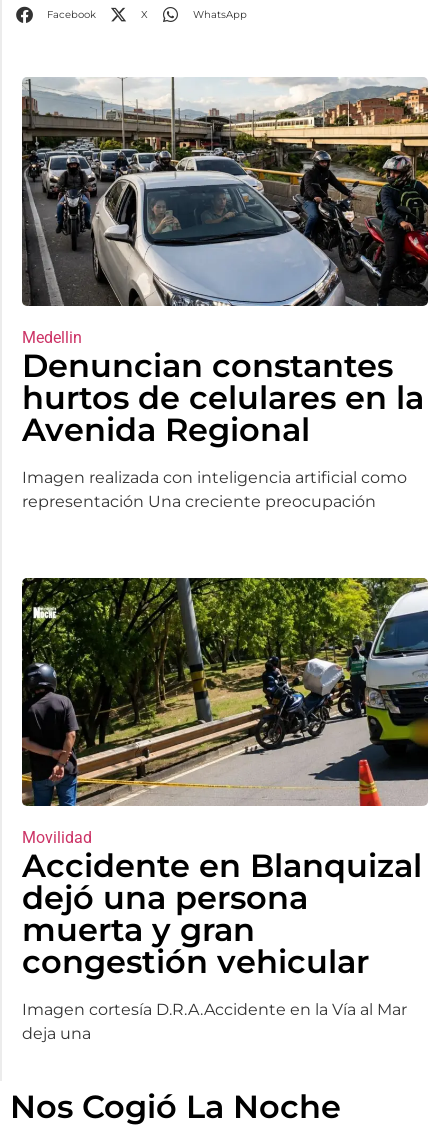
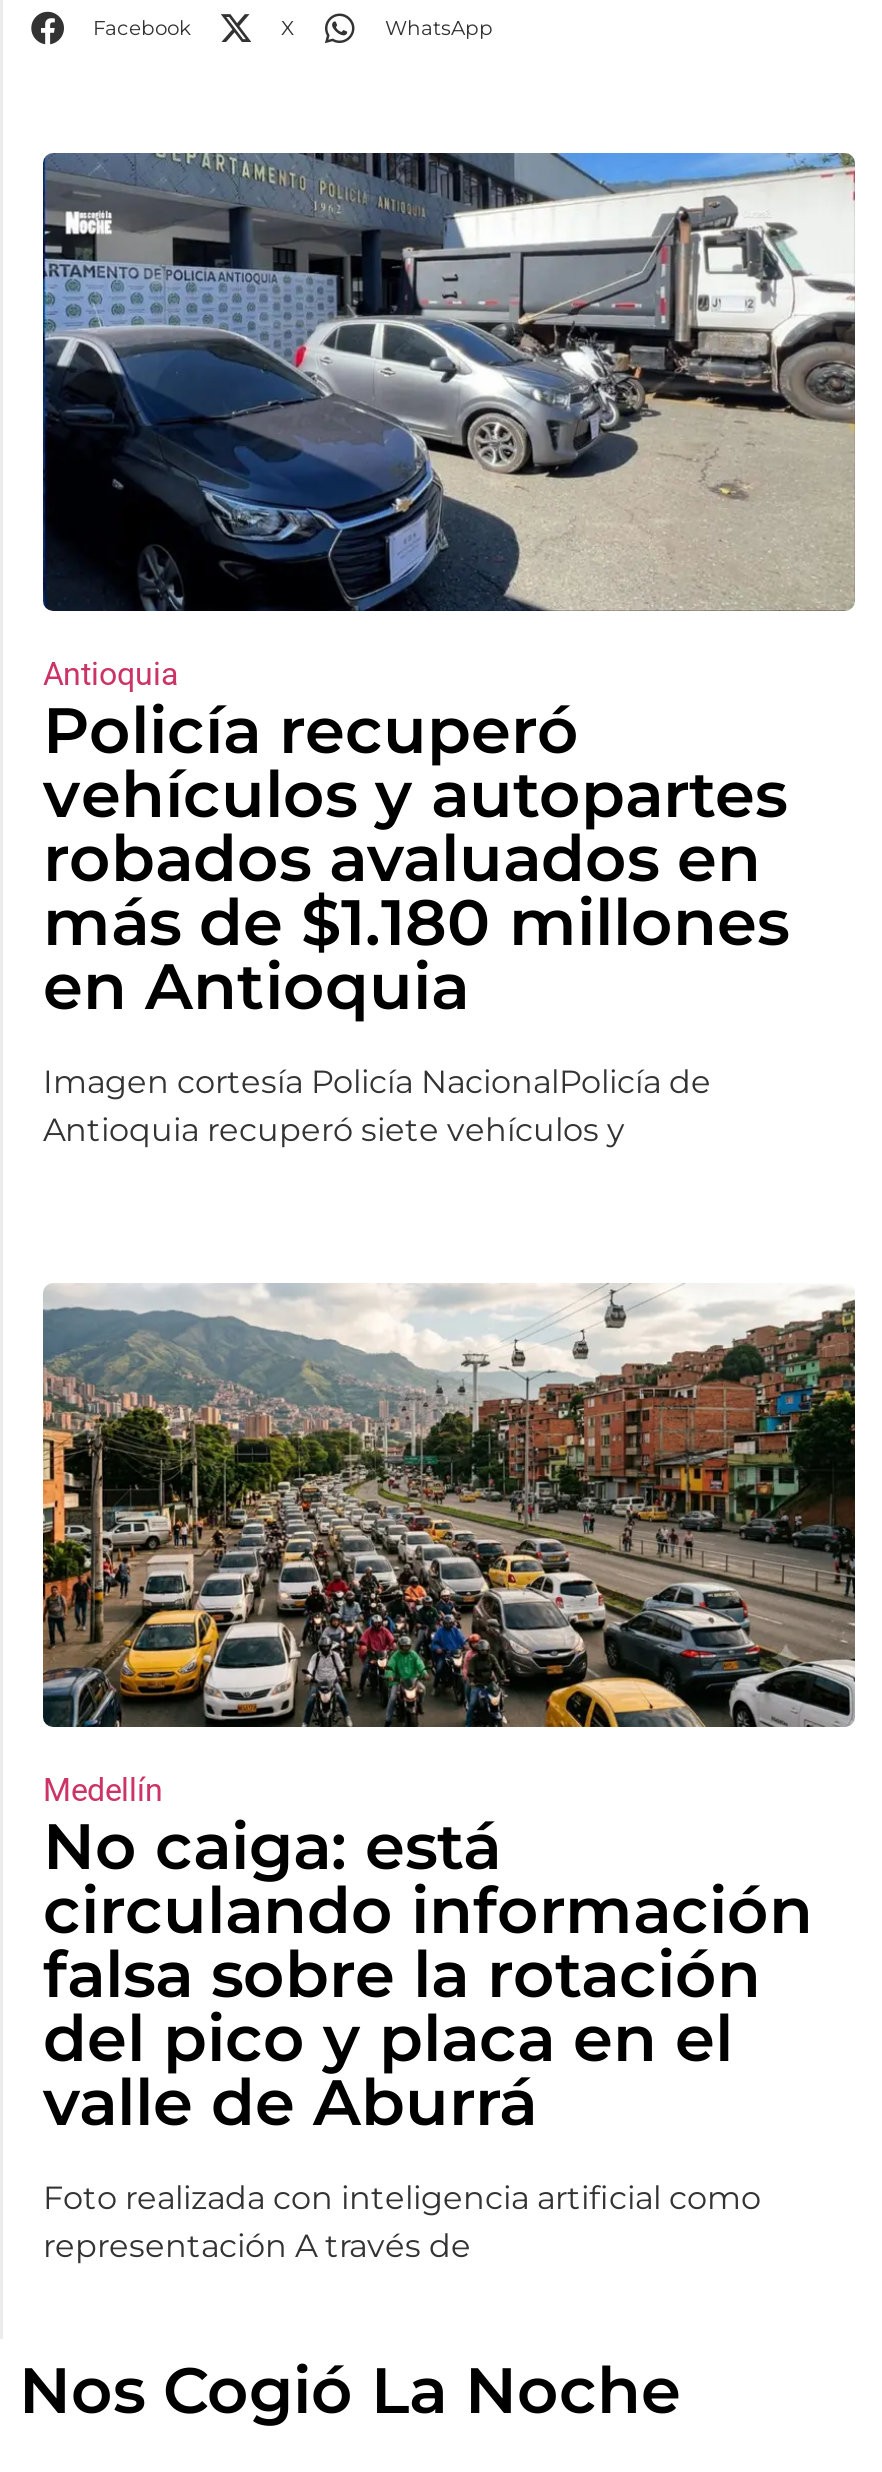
- [image]
- Medellin
- Denuncian constantes
- hurtos de celulares en la
- Avenida Regional
+ [image]
+ Antioquia
+ Policía recuperó
+ vehículos y autopartes
+ robados avaluados en
+ más de $1.180 millones
+ en Antioquia

- Imagen realizada con inteligencia artificial como
- representación Una creciente preocupación
+ Imagen cortesía Policía NacionalPolicía de
+ Antioquia recuperó siete vehículos y

- [image]
+ [image]

- Movilidad
- Accidente en Blanquizal
- dejó una persona
- muerta y gran
- congestión vehicular
+ Medellín
+ No caiga: está
+ circulando información
+ falsa sobre la rotación
+ del pico y placa en el
+ valle de Aburrá

- Imagen cortesía D.R.A.Accidente en la Vía al Mar
- deja una
+ Foto realizada con inteligencia artificial como
+ representación A través de
